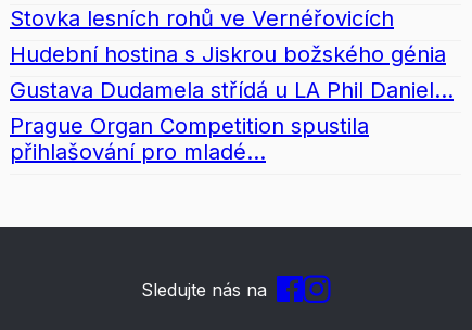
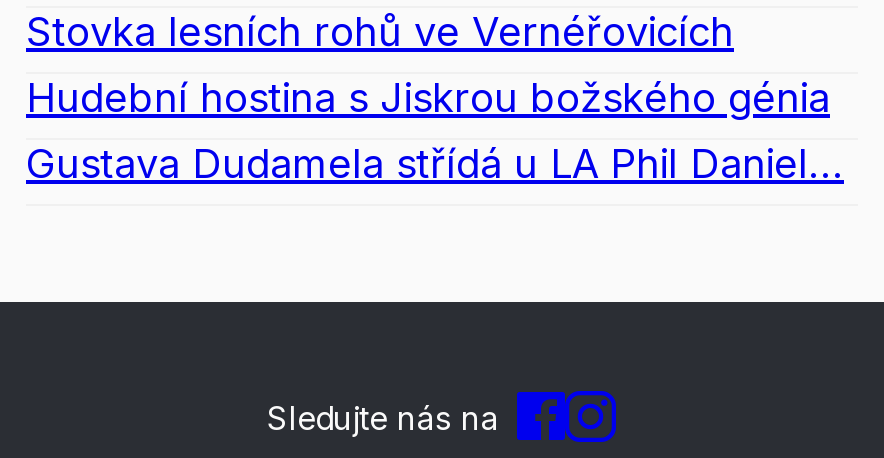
- Prague Organ Competition spustila
- přihlašování pro mladé...
